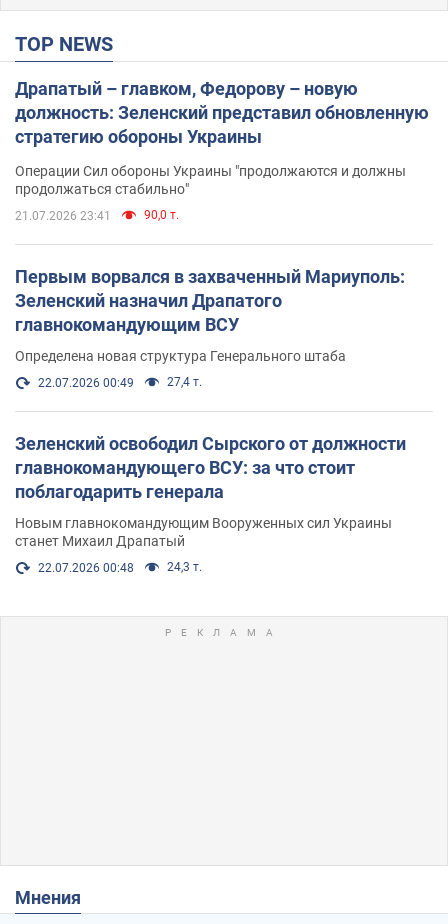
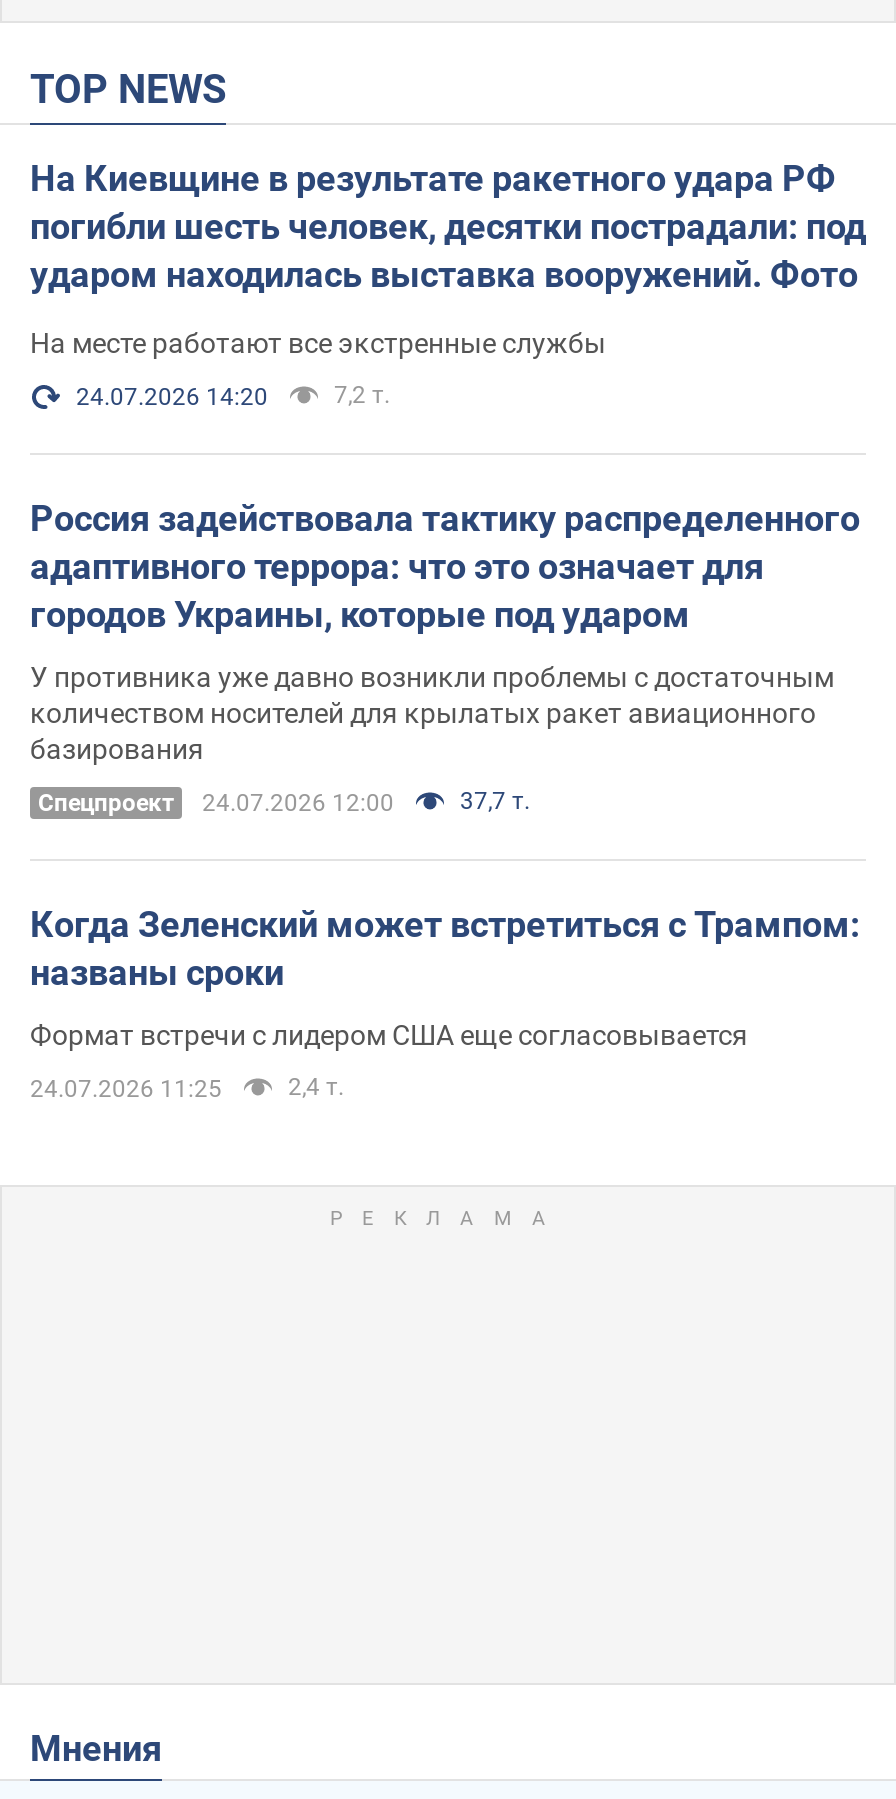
- Драпатый – главком, Федорову – новую
- должность: Зеленский представил обновленную
- стратегию обороны Украины
+ На Киевщине в результате ракетного удара РФ
+ погибли шесть человек, десятки пострадали: под
+ ударом находилась выставка вооружений. Фото

- Операции Сил обороны Украины "продолжаются и должны
- продолжаться стабильно"
+ На месте работают все экстренные службы

- 21.07.2026 23:41
- 90,0 т.
+ 24.07.2026 14:20
+ 7,2 т.

- Первым ворвался в захваченный Мариуполь:
- Зеленский назначил Драпатого
- главнокомандующим ВСУ
+ Россия задействовала тактику распределенного
+ адаптивного террора: что это означает для
+ городов Украины, которые под ударом

- Определена новая структура Генерального штаба
+ У противника уже давно возникли проблемы с достаточным
+ количеством носителей для крылатых ракет авиационного
+ базирования

- 22.07.2026 00:49
- 27,4 т.
+ Спецпроект
+ 24.07.2026 12:00
+ 37,7 т.

- Зеленский освободил Сырского от должности
- главнокомандующего ВСУ: за что стоит
- поблагодарить генерала
+ Когда Зеленский может встретиться с Трампом:
+ названы сроки

- Новым главнокомандующим Вооруженных сил Украины
- станет Михаил Драпатый
+ Формат встречи с лидером США еще согласовывается

- 22.07.2026 00:48
- 24,3 т.
+ 24.07.2026 11:25
+ 2,4 т.
